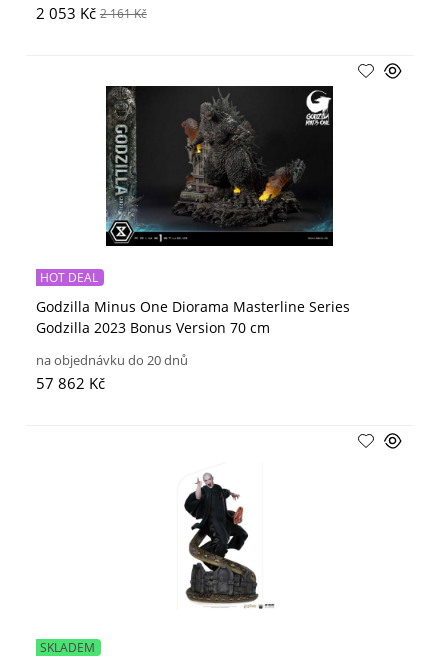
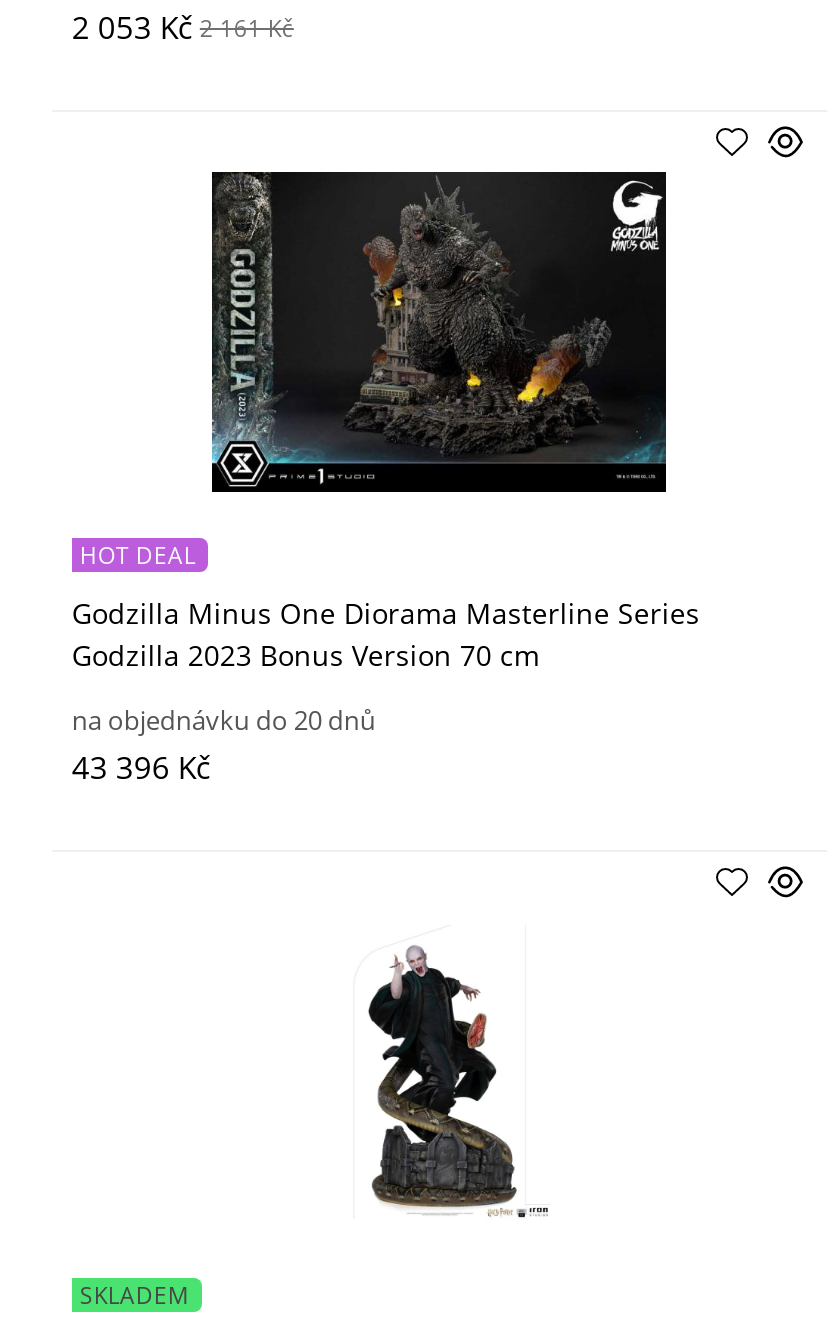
- 57 862 Kč
+ 43 396 Kč
